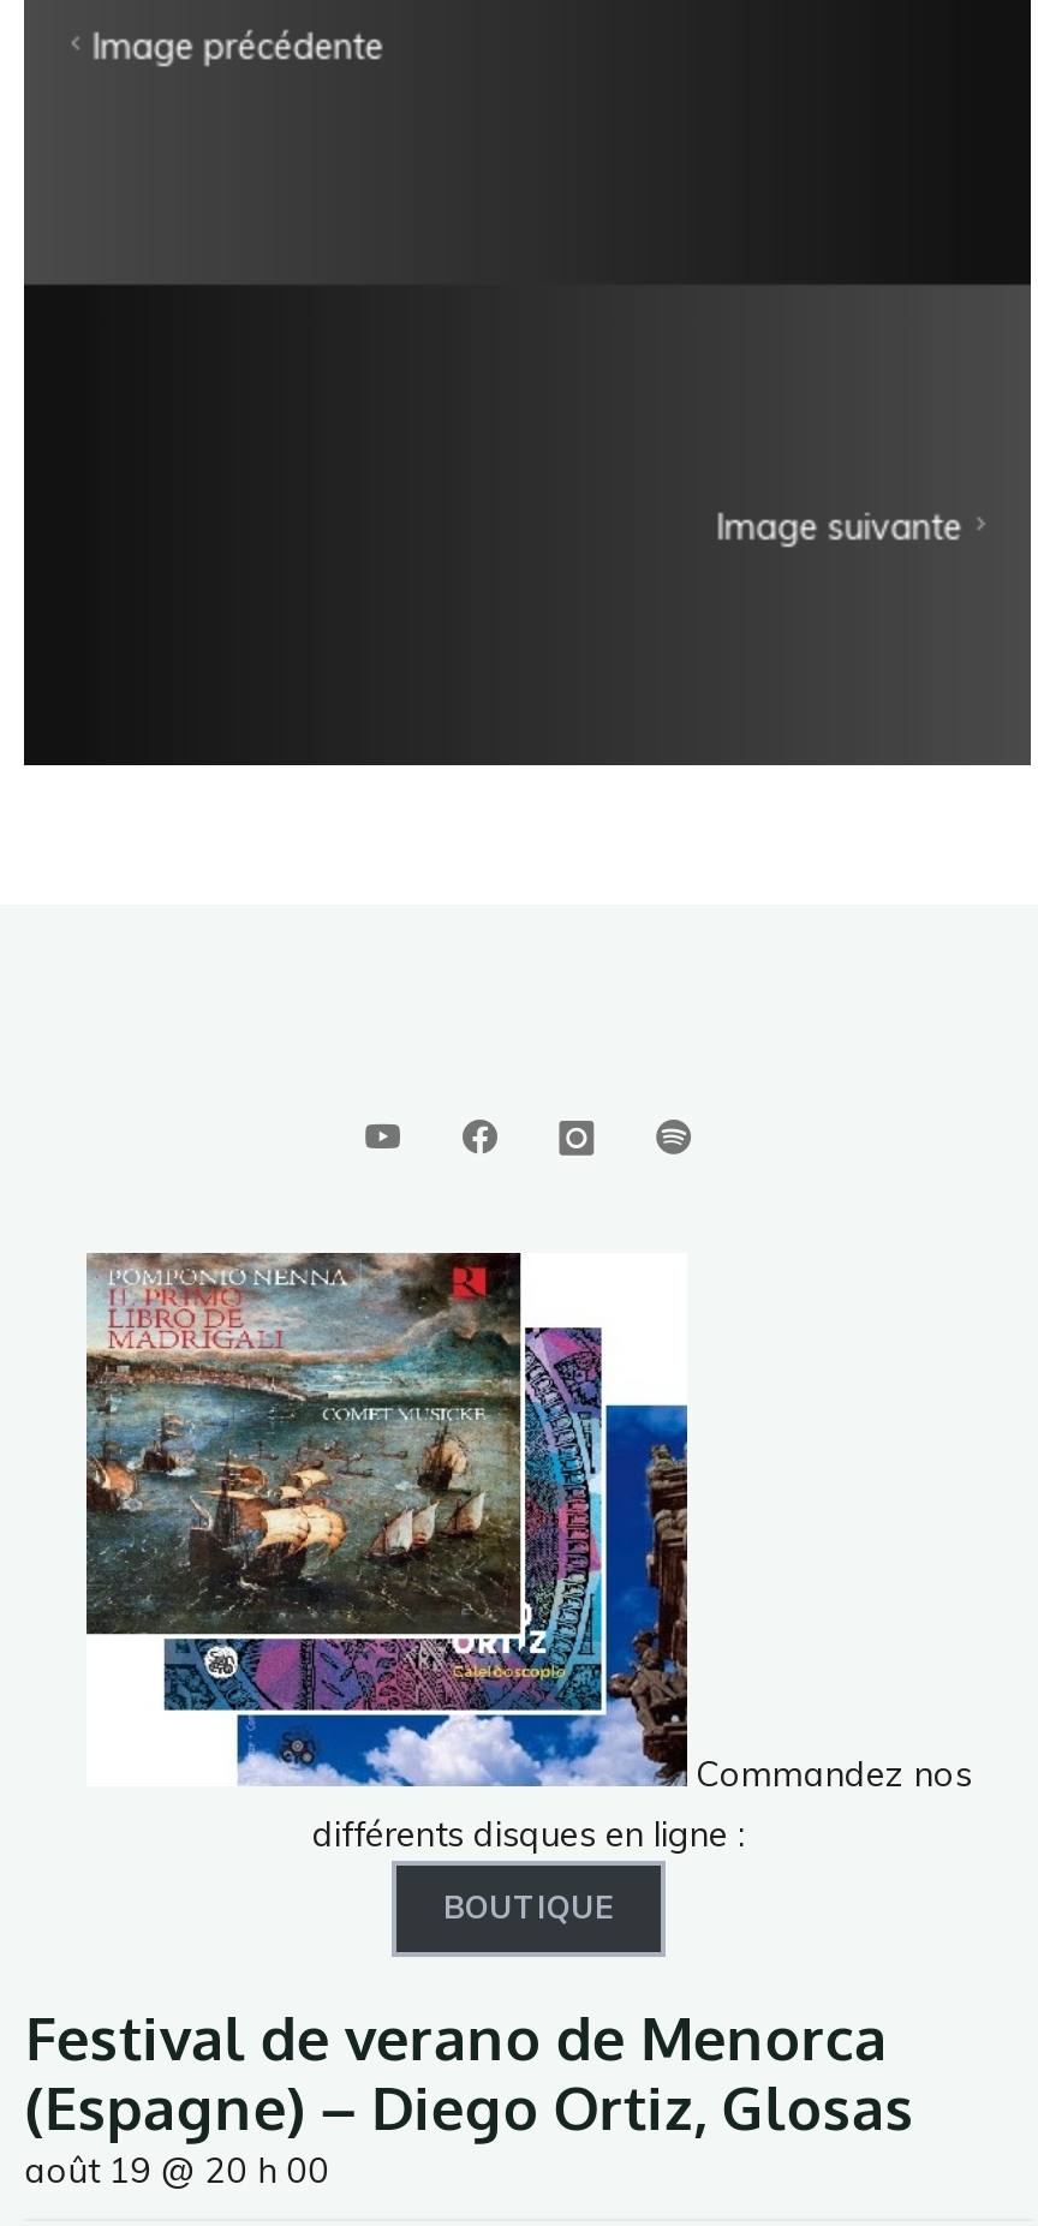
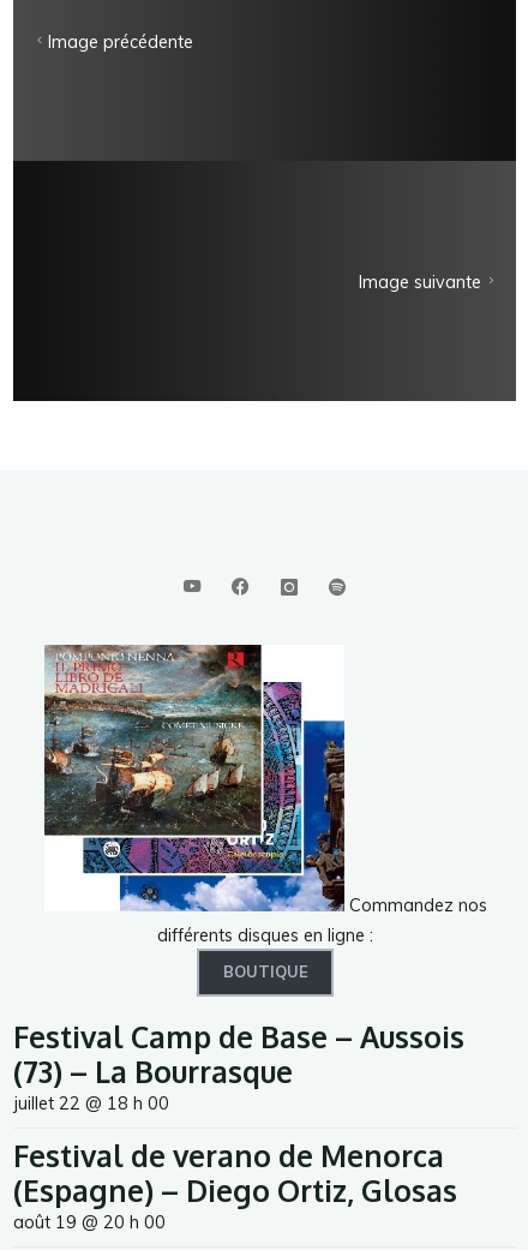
+ Festival Camp de Base – Aussois
+ (73) – La Bourrasque
+ juillet 22 @ 18 h 00
